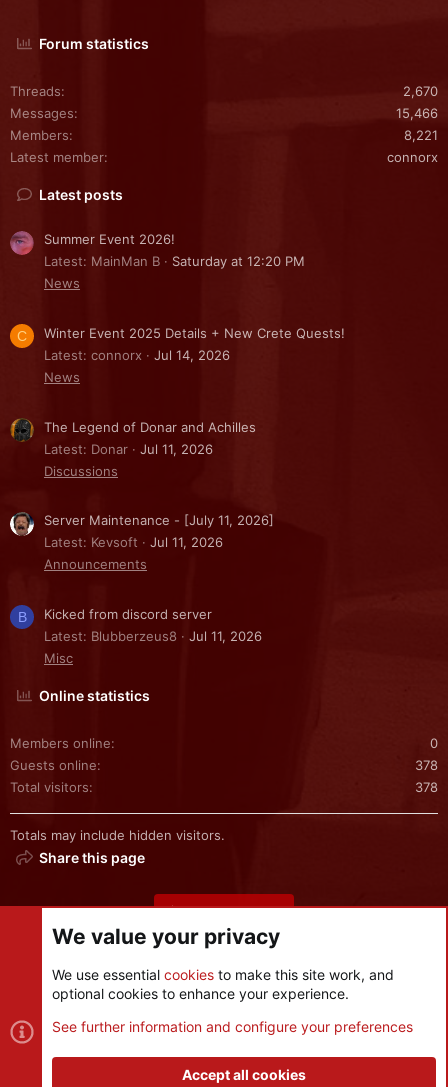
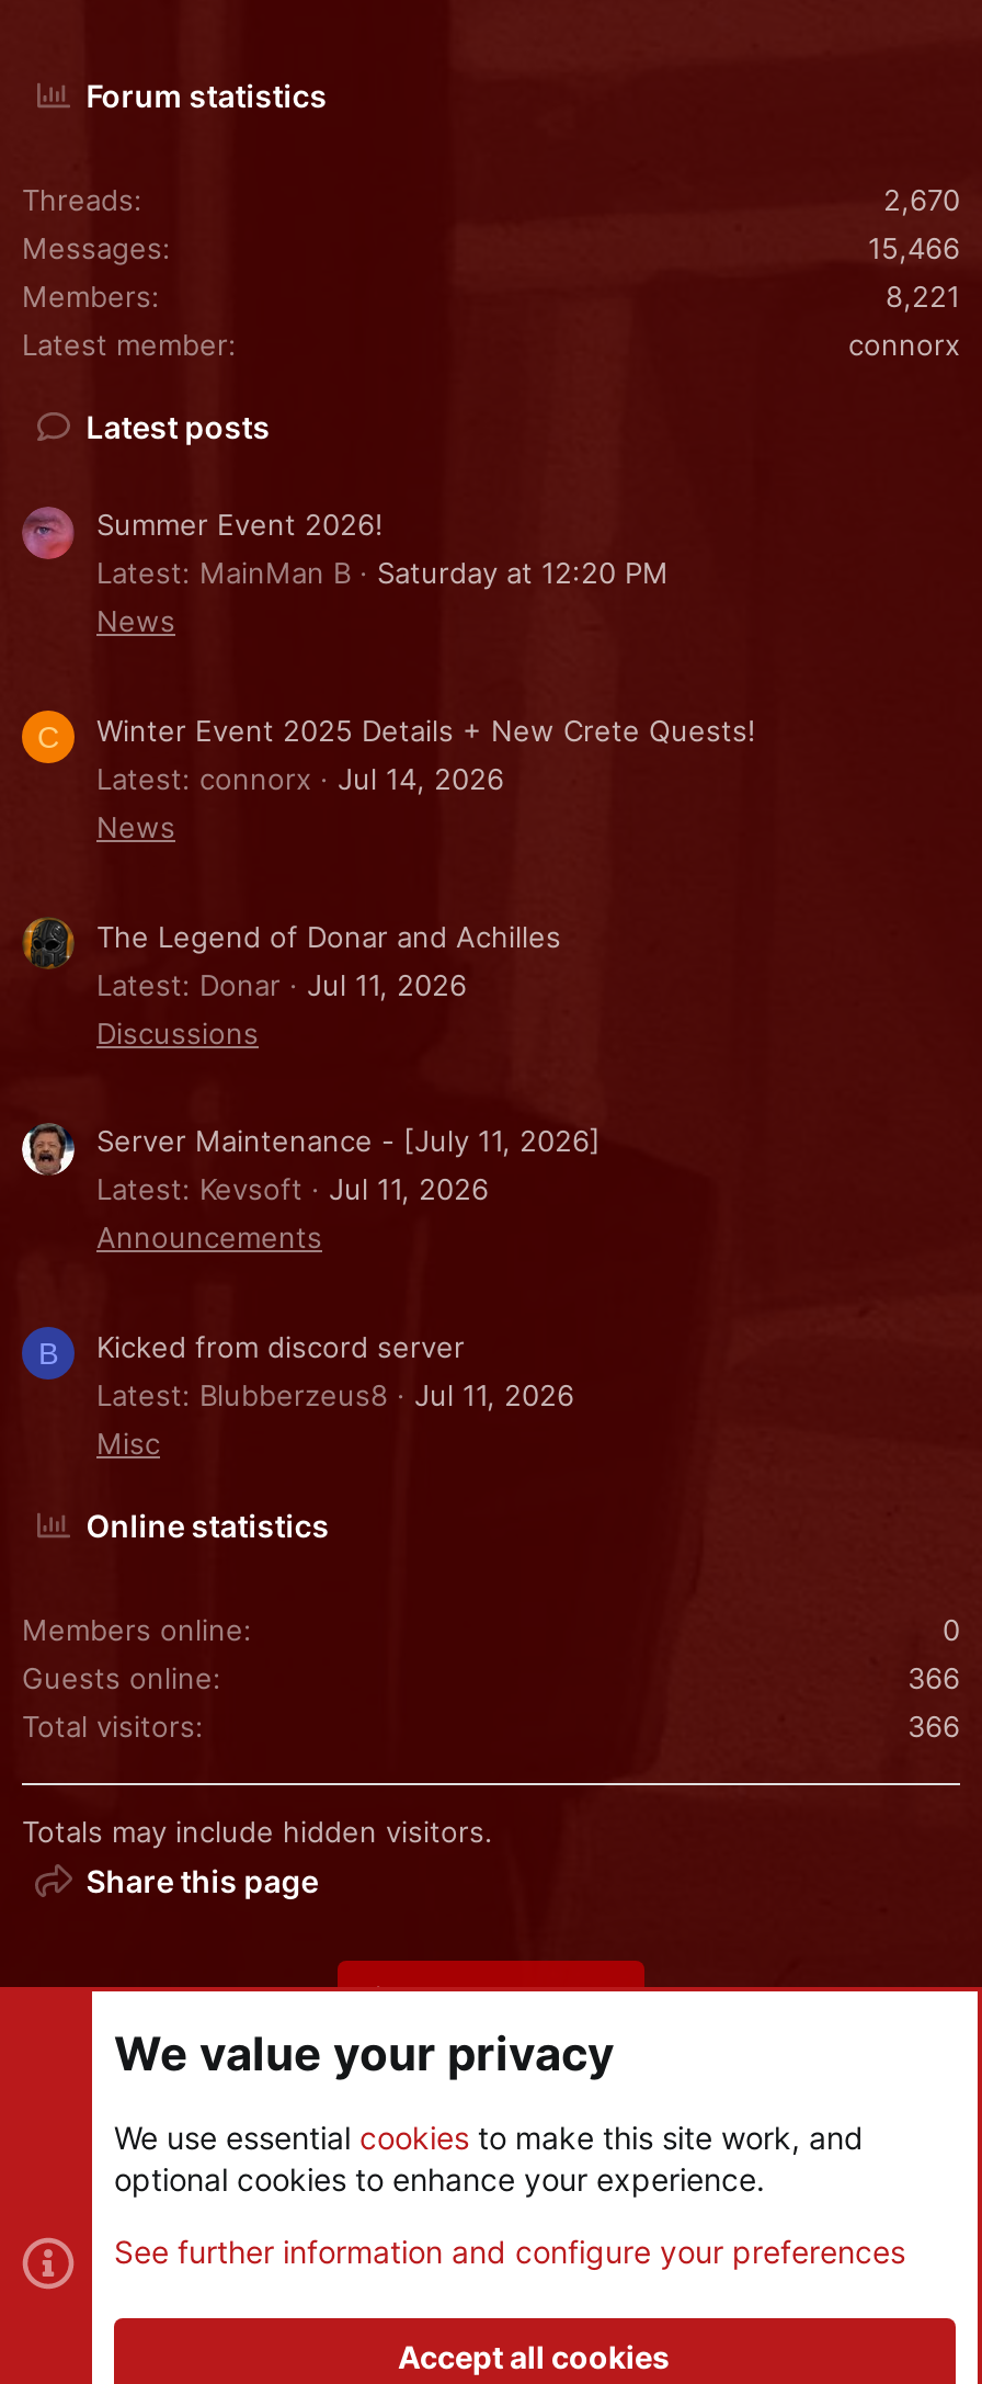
- 378
+ 366

- 378
+ 366
